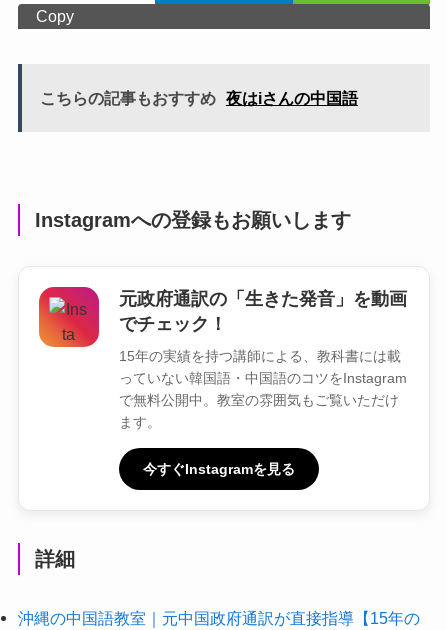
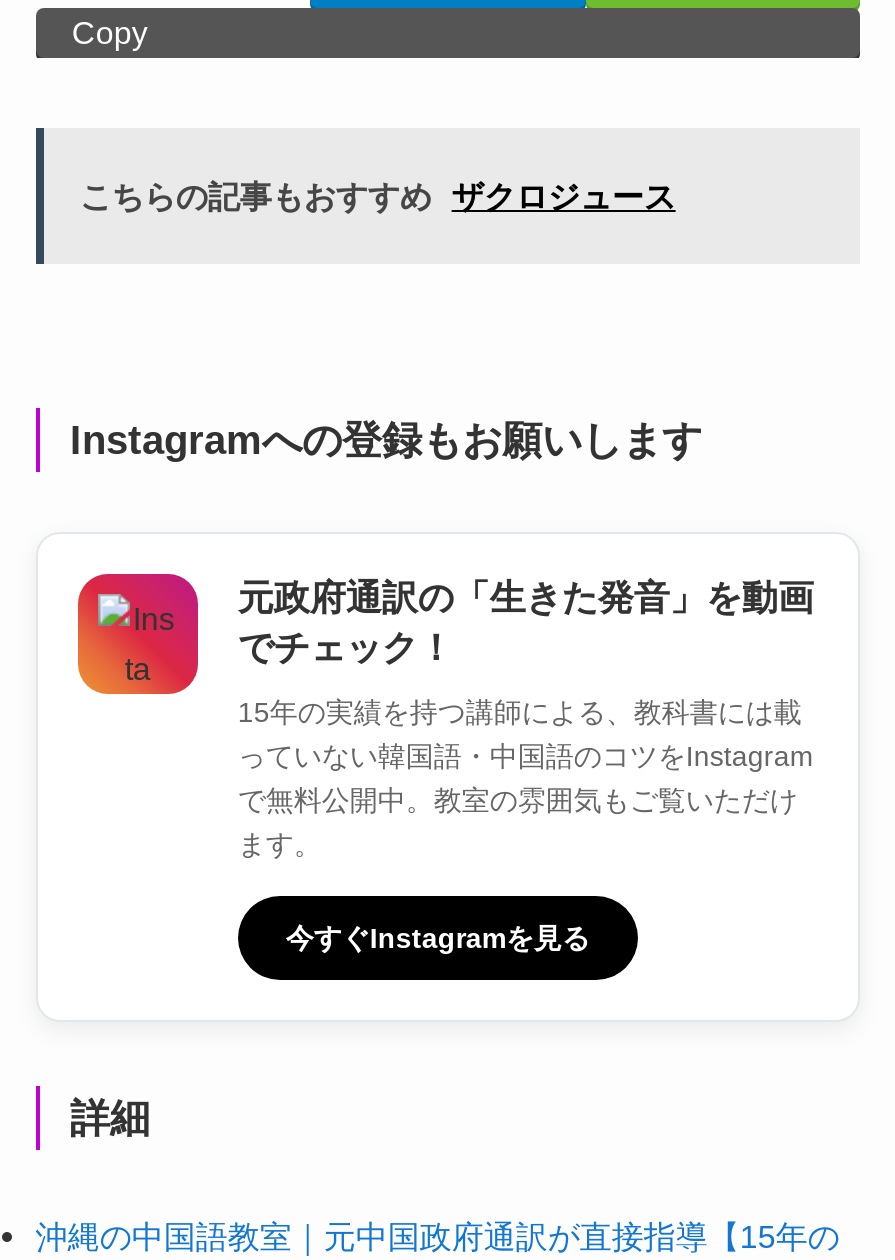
- こちらの記事もおすすめ 夜はiさんの中国語
+ こちらの記事もおすすめ ザクロジュース
